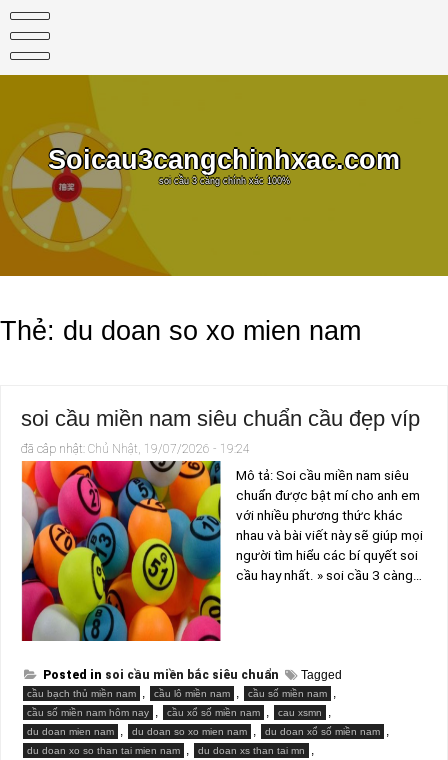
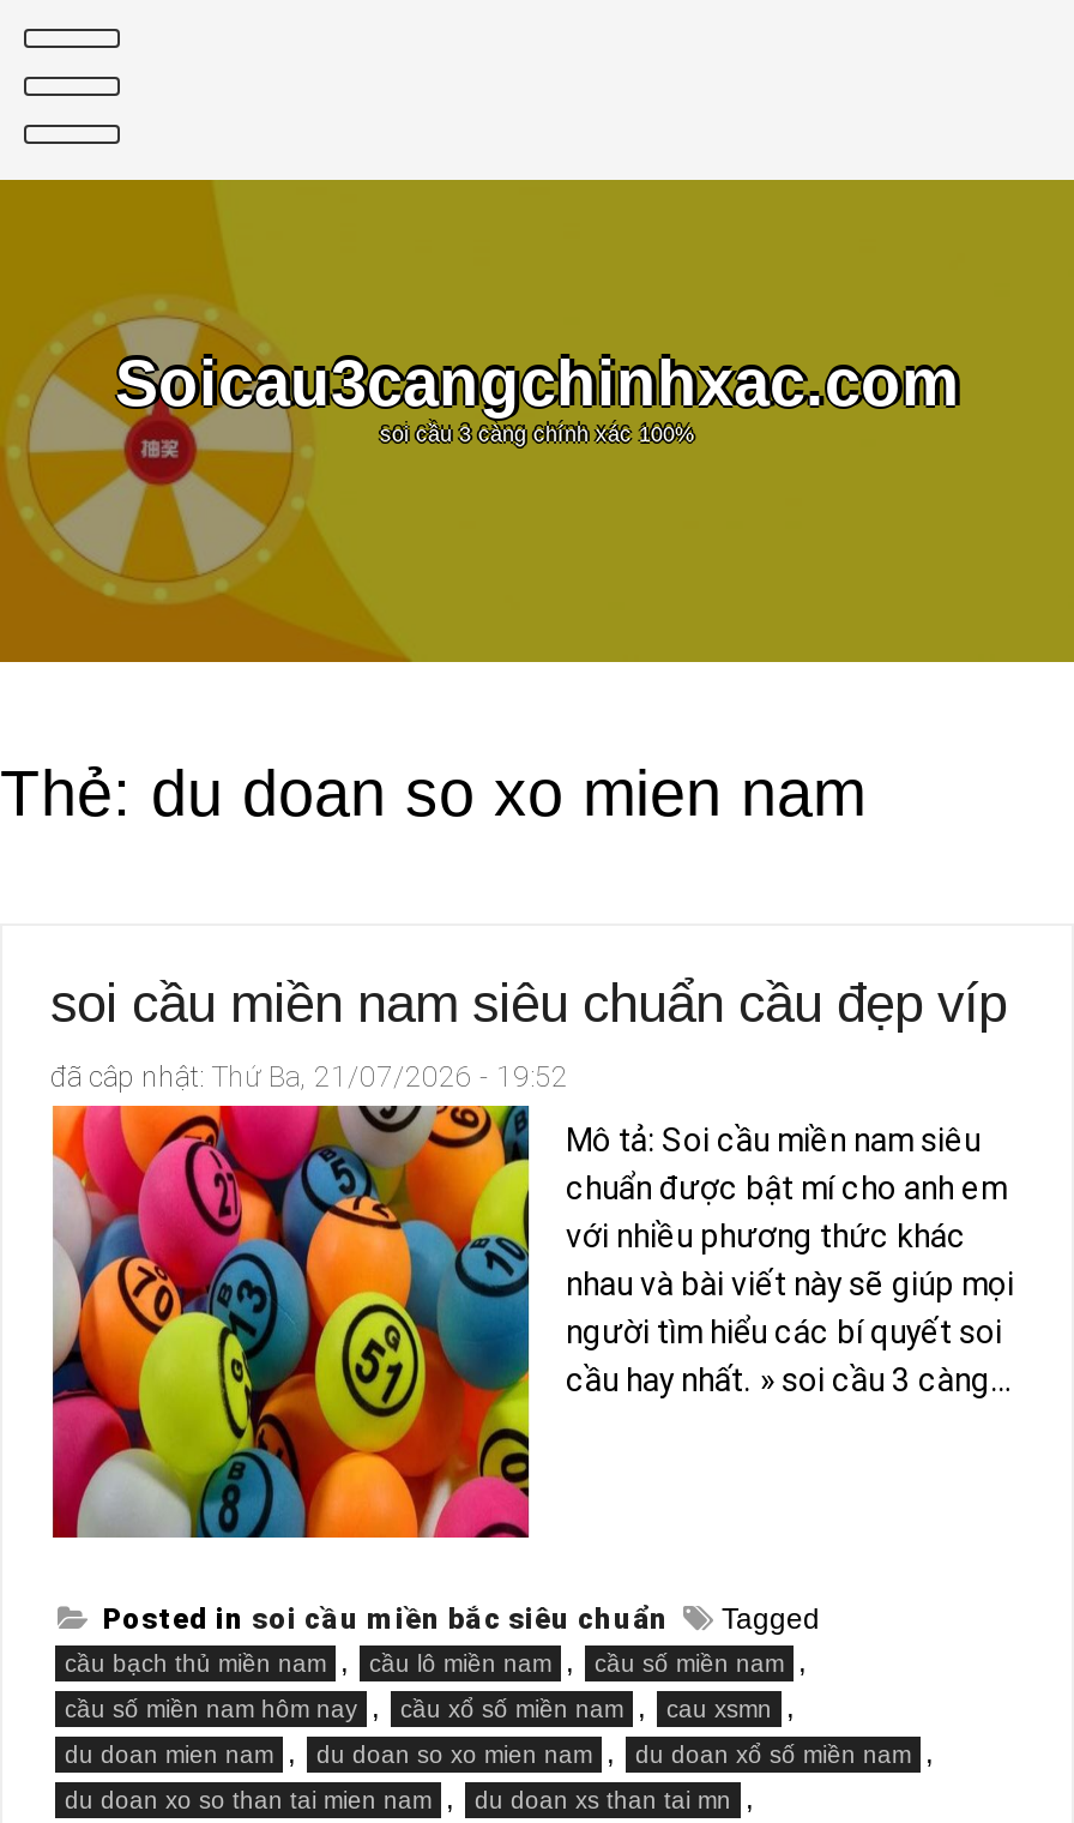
- đã câp nhật: Chủ Nhật, 19/07/2026 - 19:24
+ đã câp nhật: Thứ Ba, 21/07/2026 - 19:52
